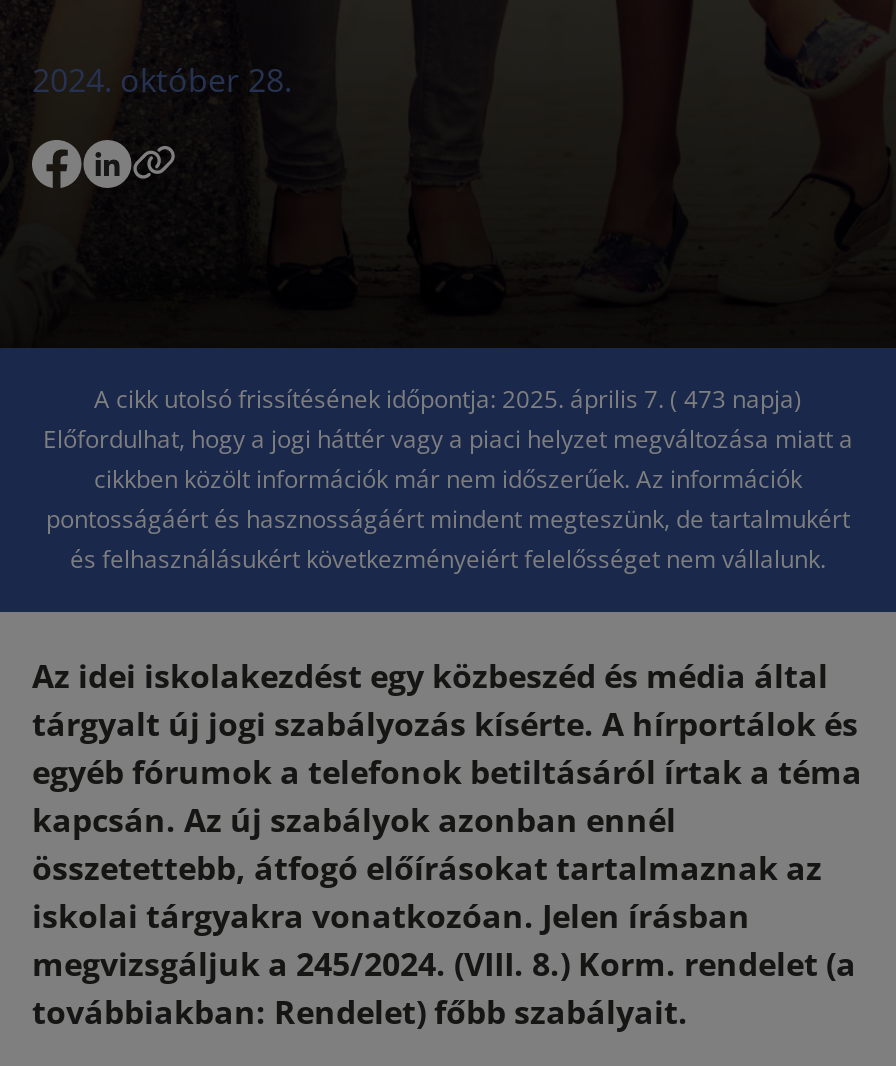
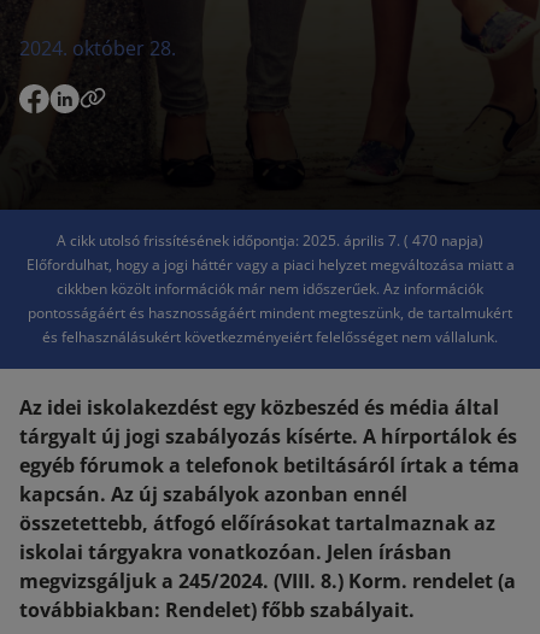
- A cikk utolsó frissítésének időpontja: 2025. április 7. ( 473 napja)
+ A cikk utolsó frissítésének időpontja: 2025. április 7. ( 470 napja)
